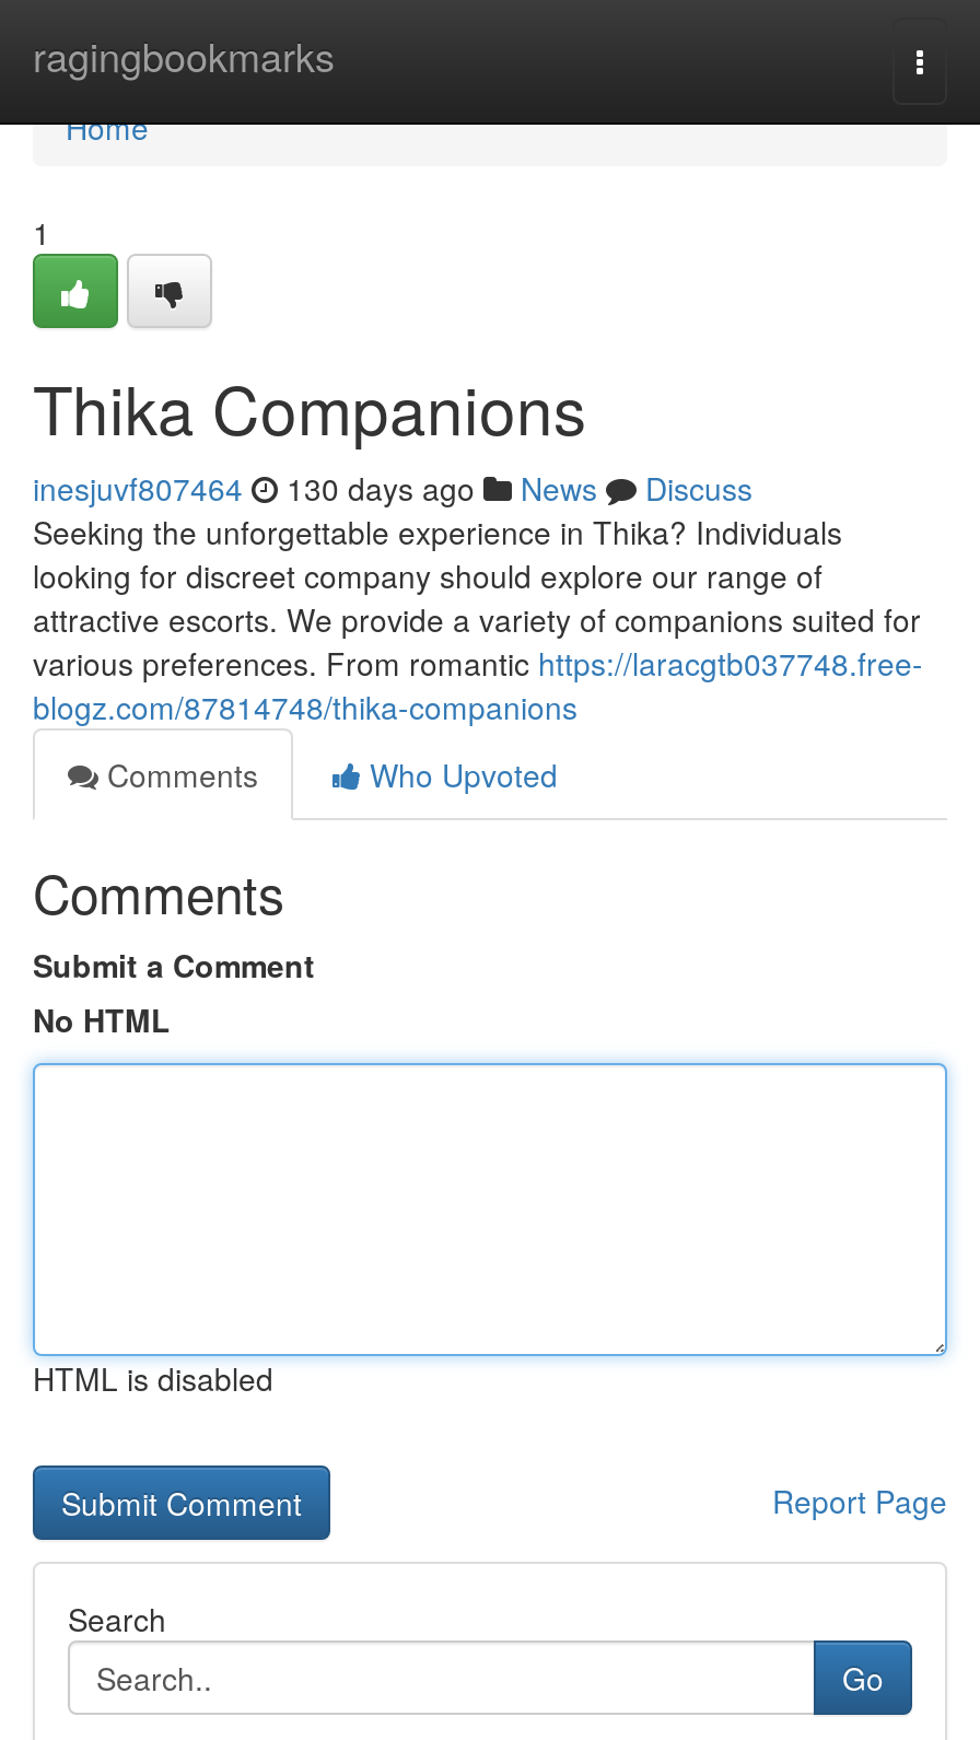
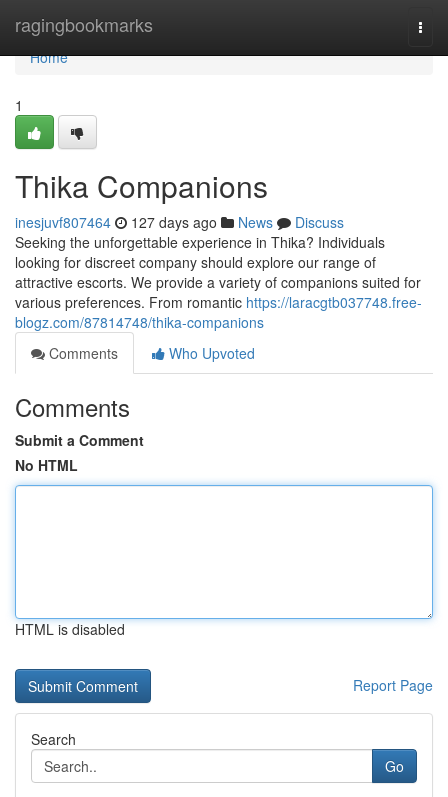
- inesjuvf807464 130 days ago News Discuss
+ inesjuvf807464 127 days ago News Discuss
